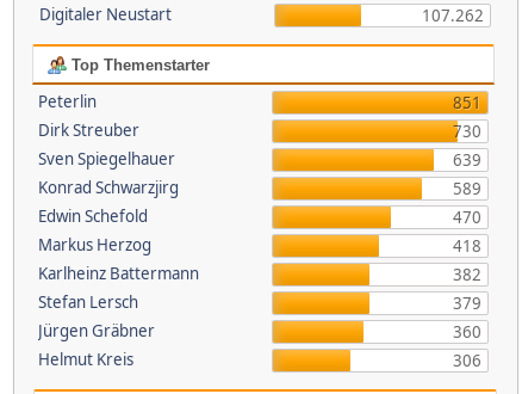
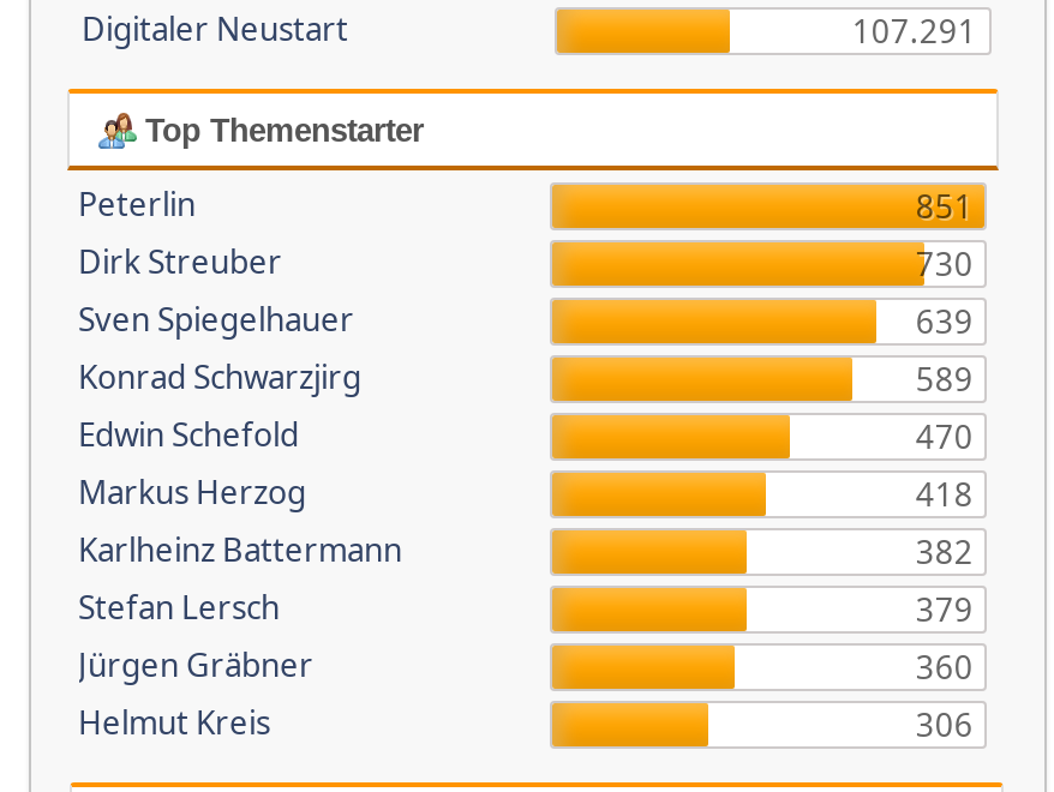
- 107.262
+ 107.291
